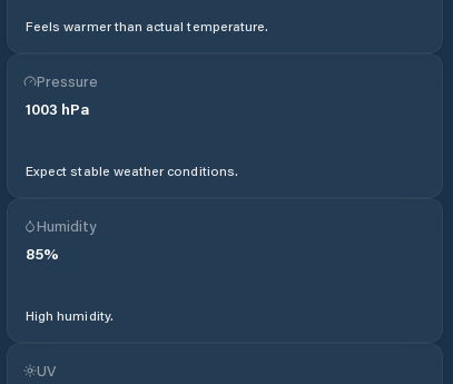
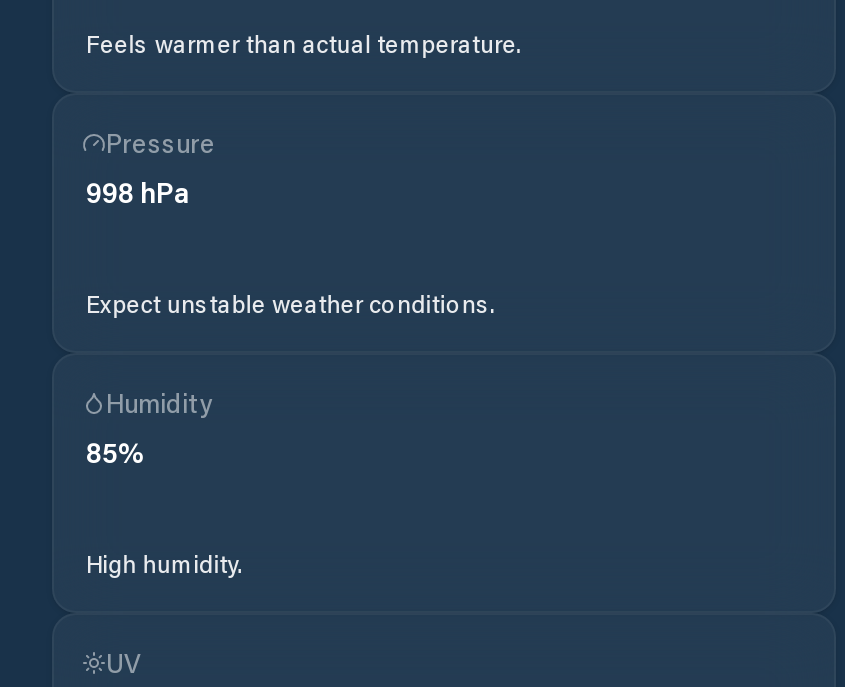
- 1003 hPa
+ 998 hPa

- Expect stable weather conditions.
+ Expect unstable weather conditions.
